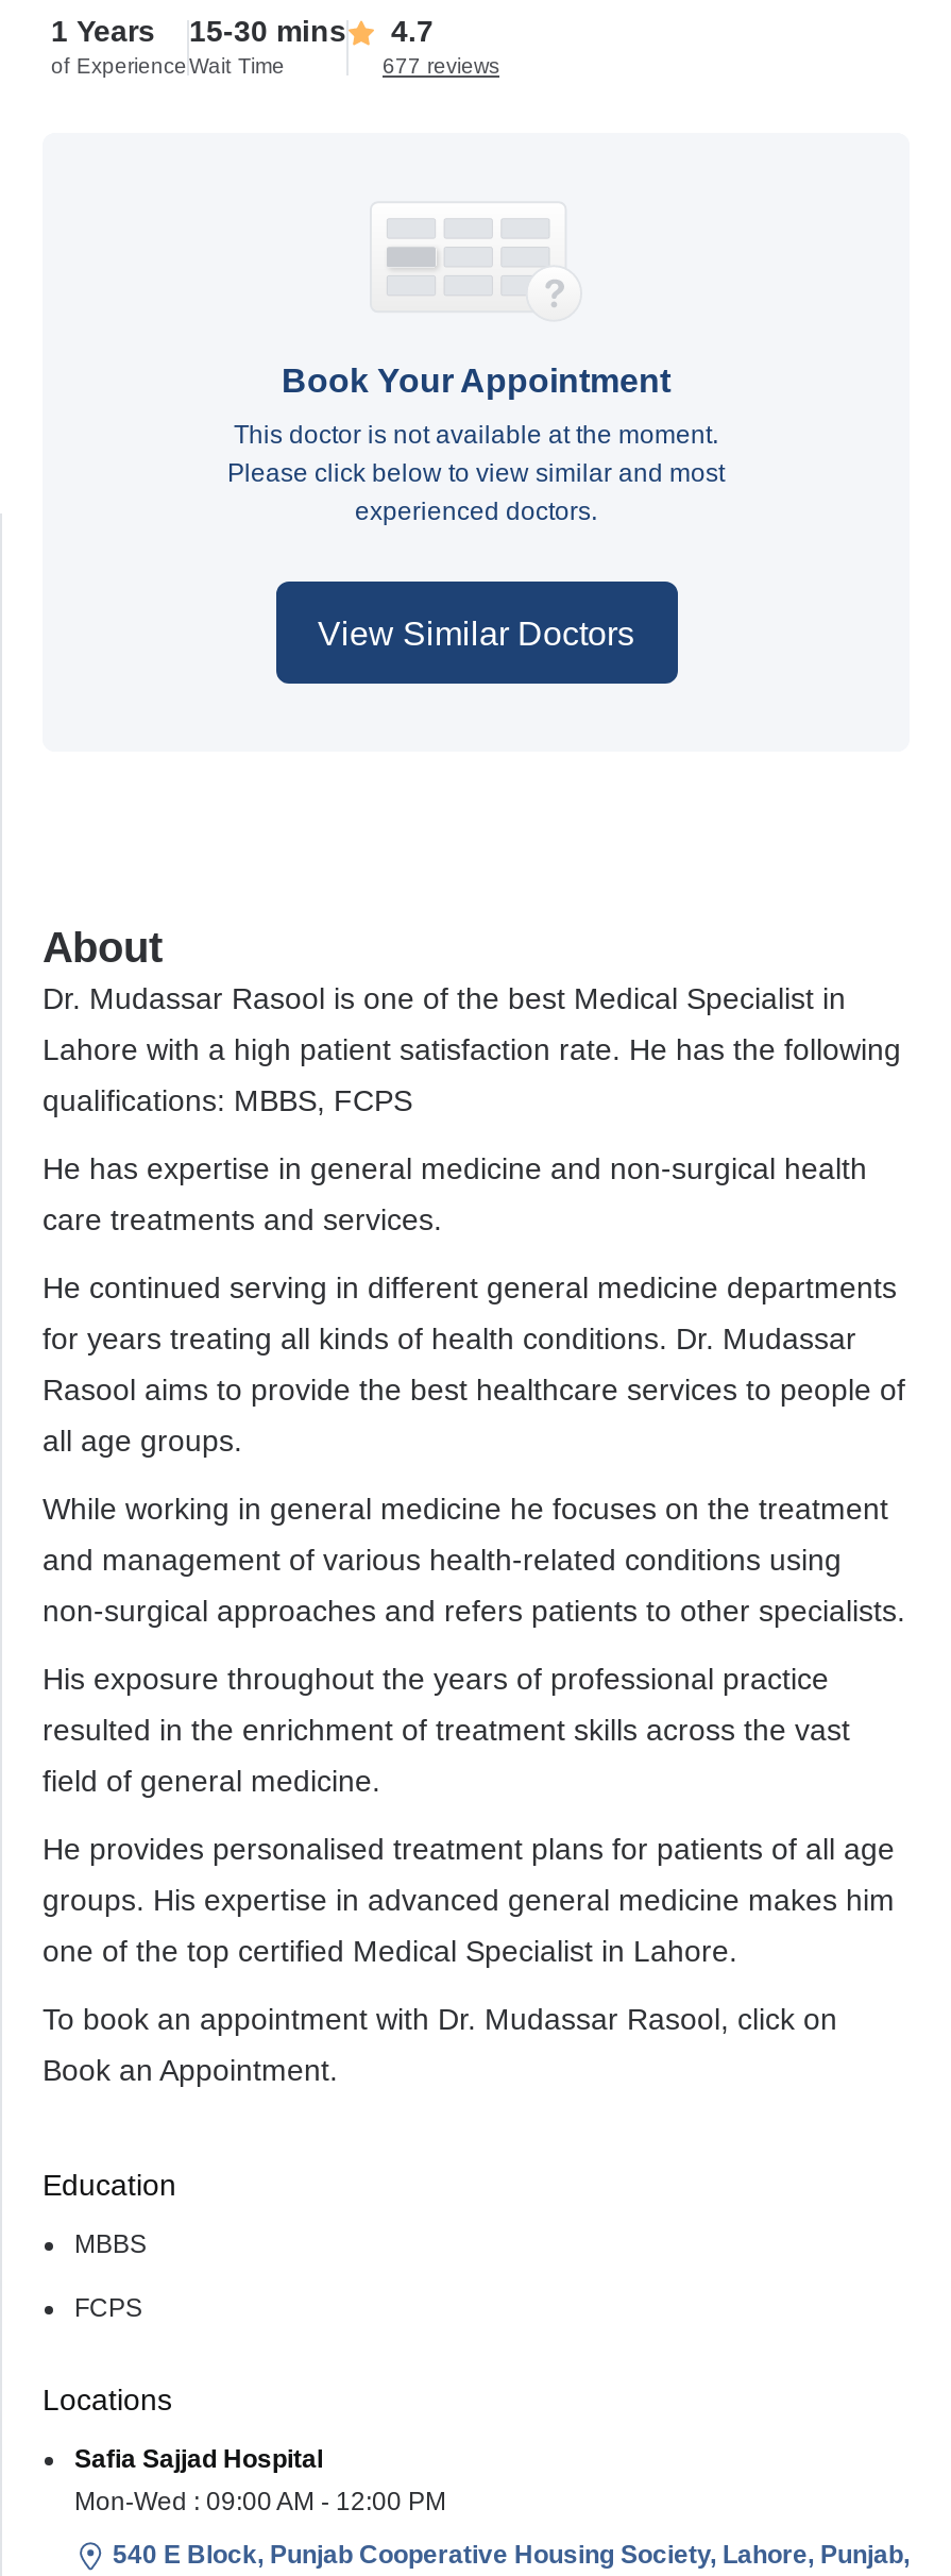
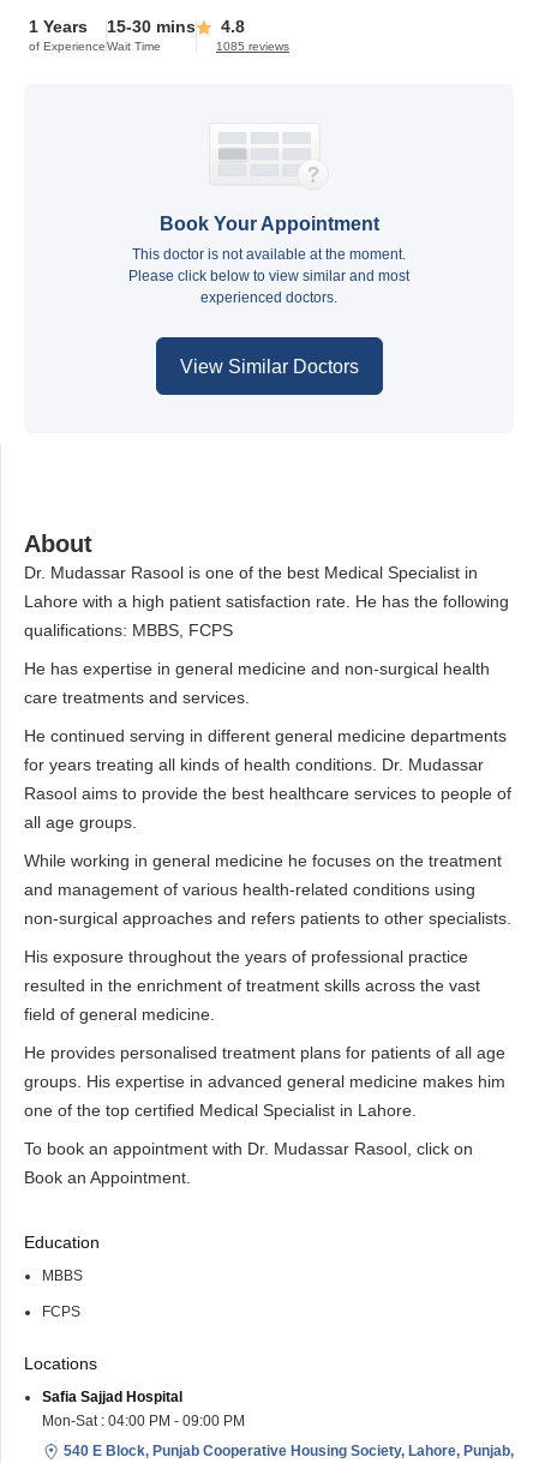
- 1 Years 15-30 mins 4.7
+ 1 Years 15-30 mins 4.8

- 677 reviews
+ 1085 reviews

- Mon-Wed : 09:00 AM - 12:00 PM
+ Mon-Sat : 04:00 PM - 09:00 PM
